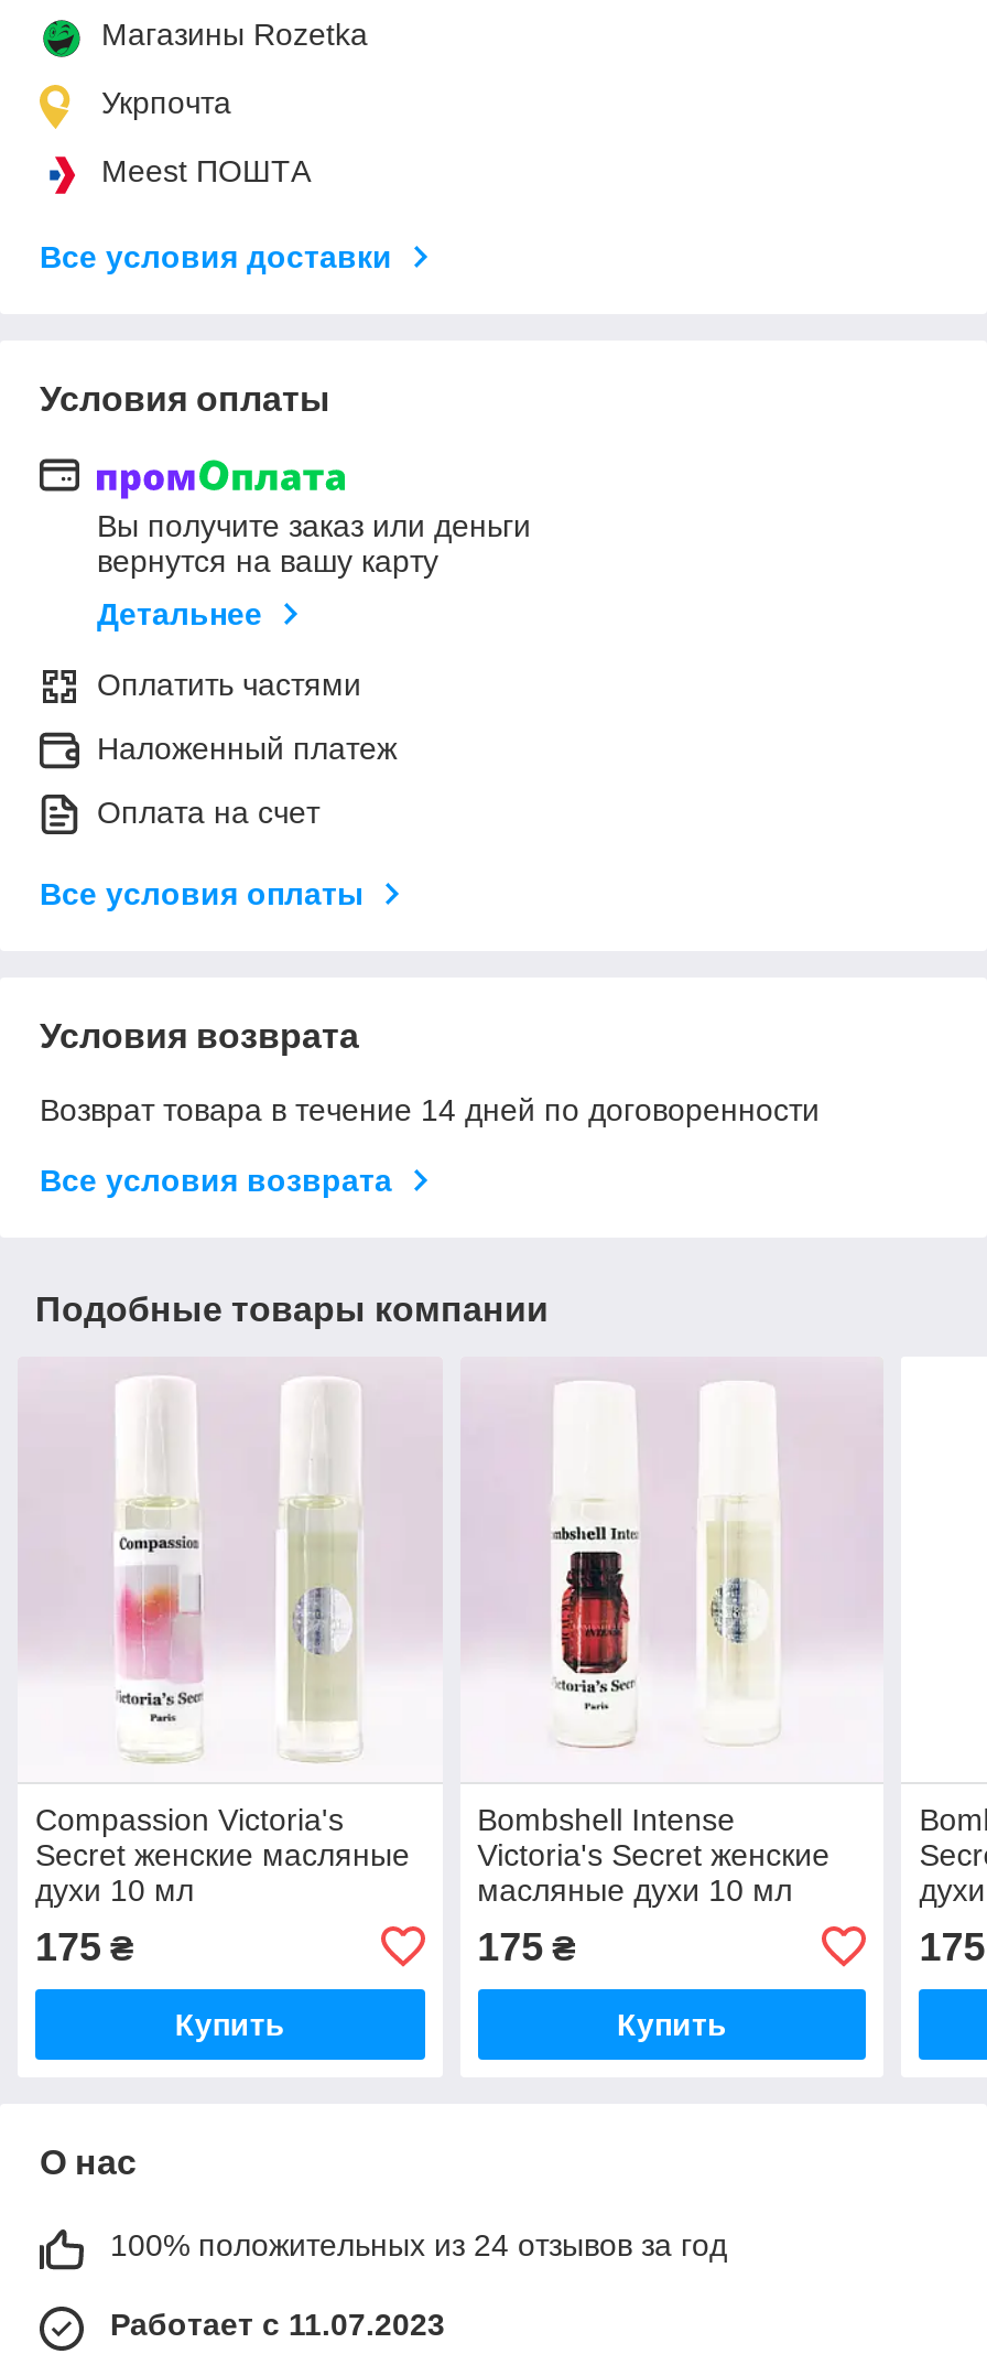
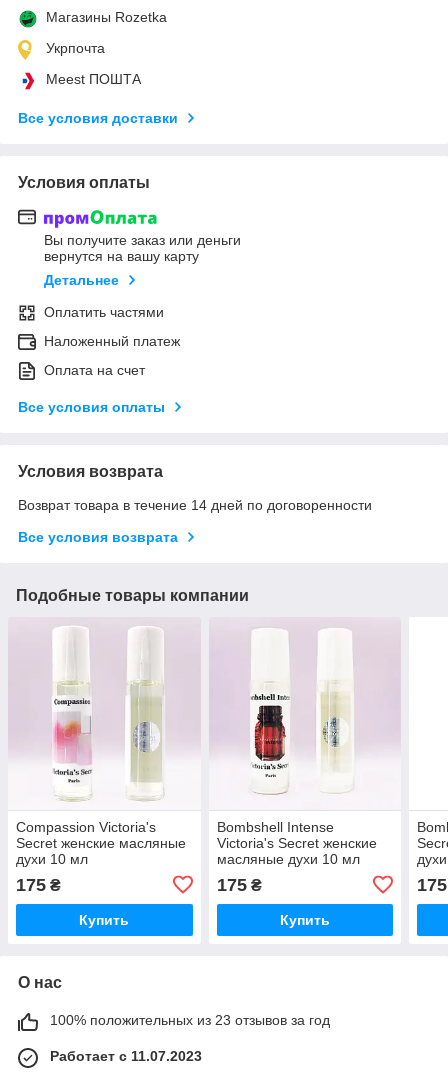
- 100% положительных из 24 отзывов за год
+ 100% положительных из 23 отзывов за год
